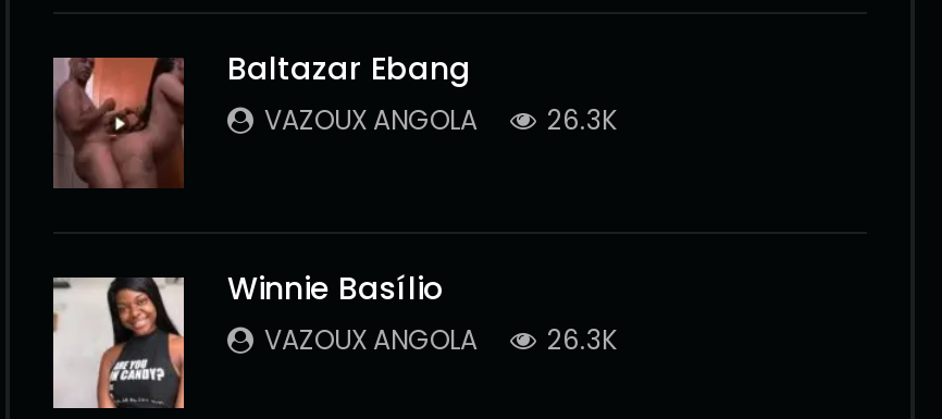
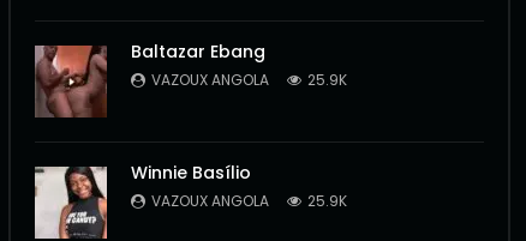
- VAZOUX ANGOLA 26.3K
+ VAZOUX ANGOLA 25.9K

- VAZOUX ANGOLA 26.3K
+ VAZOUX ANGOLA 25.9K
